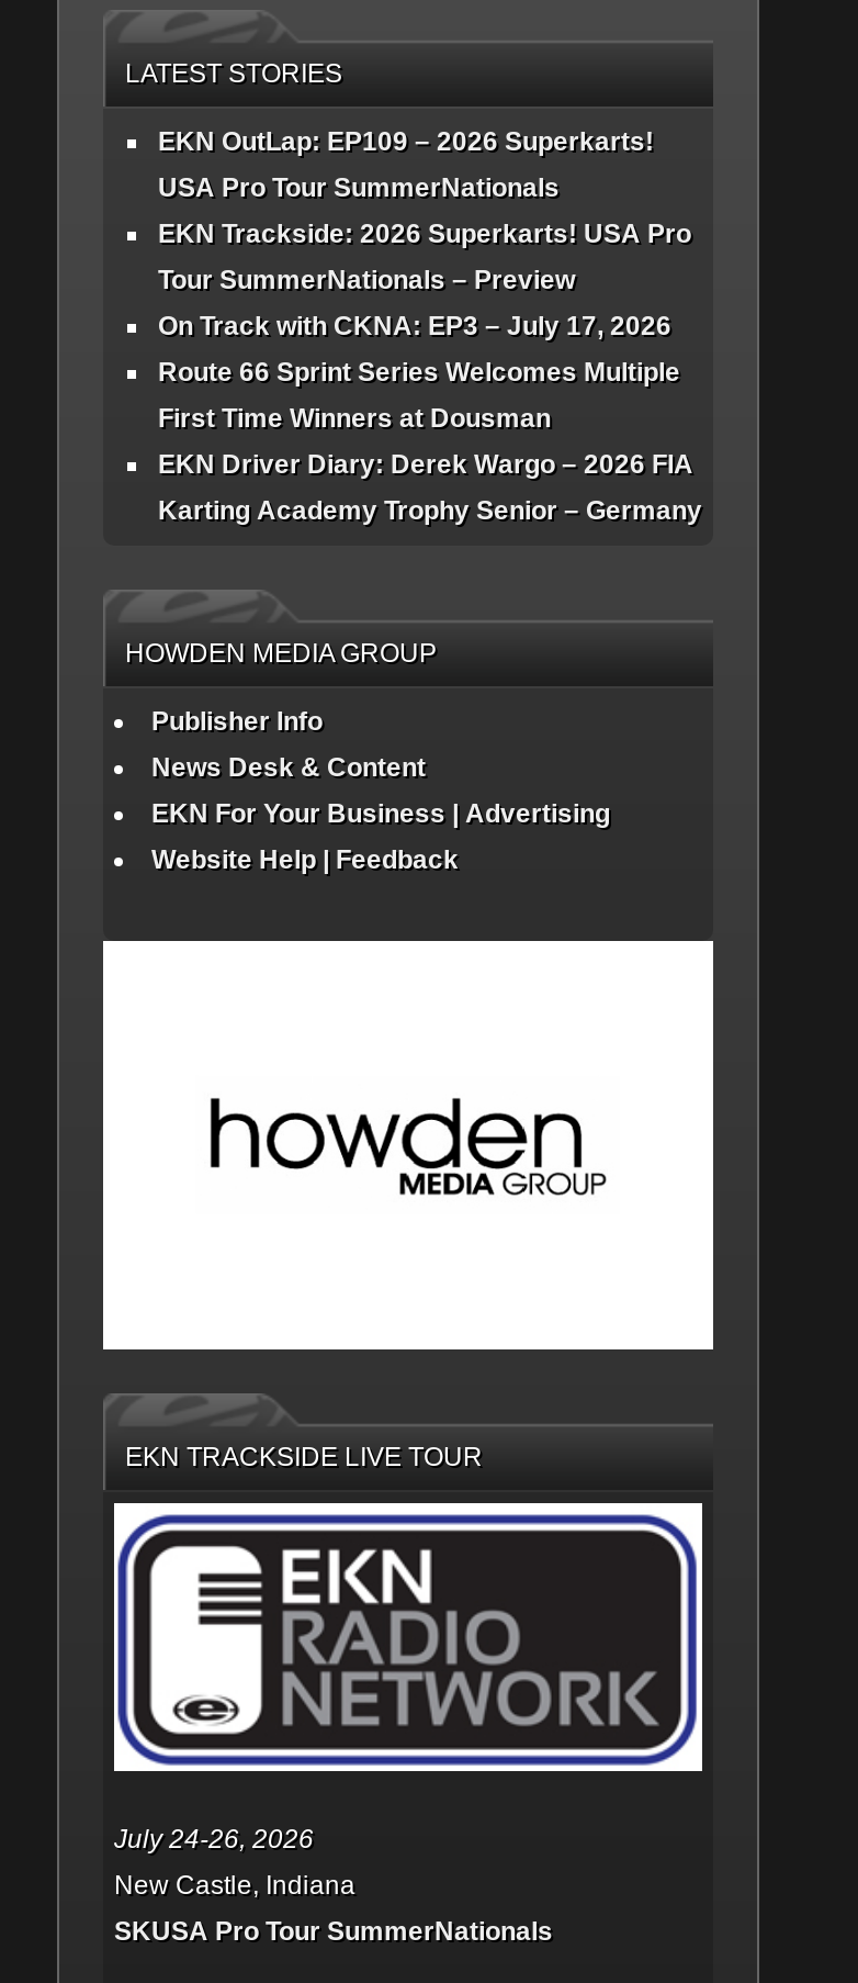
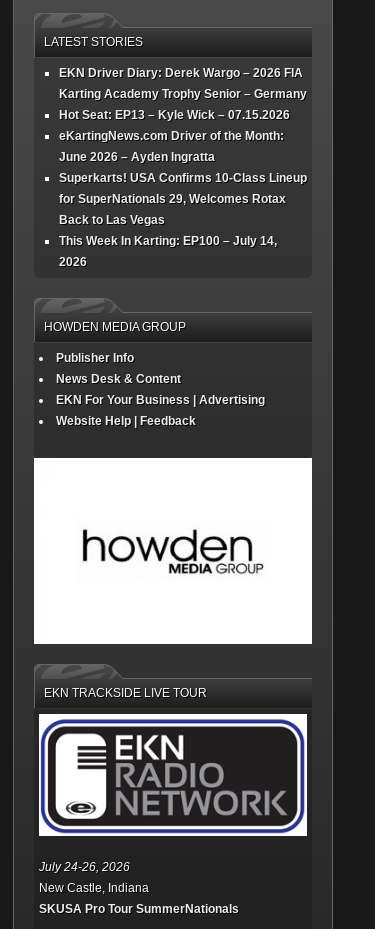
- EKN OutLap: EP109 – 2026 Superkarts!
- USA Pro Tour SummerNationals
- EKN Trackside: 2026 Superkarts! USA Pro
- Tour SummerNationals – Preview
- On Track with CKNA: EP3 – July 17, 2026
- Route 66 Sprint Series Welcomes Multiple
- First Time Winners at Dousman

moved up: EKN Driver Diary: Derek Wargo – 2026 FIA | Karting Academy Trophy Senior – Germany

+ Hot Seat: EP13 – Kyle Wick – 07.15.2026
+ eKartingNews.com Driver of the Month:
+ June 2026 – Ayden Ingratta
+ Superkarts! USA Confirms 10-Class Lineup
+ for SuperNationals 29, Welcomes Rotax
+ Back to Las Vegas
+ This Week In Karting: EP100 – July 14,
+ 2026
